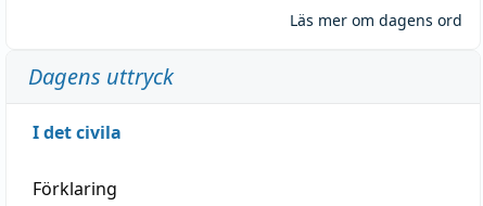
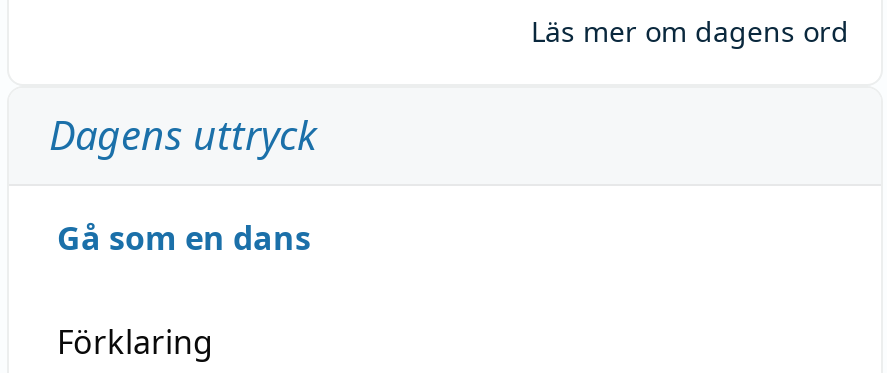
- I det civila
+ Gå som en dans
